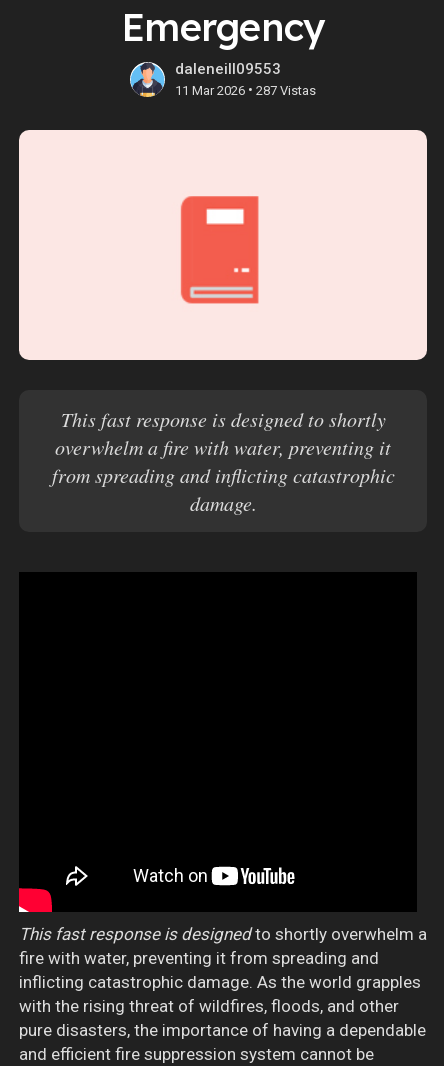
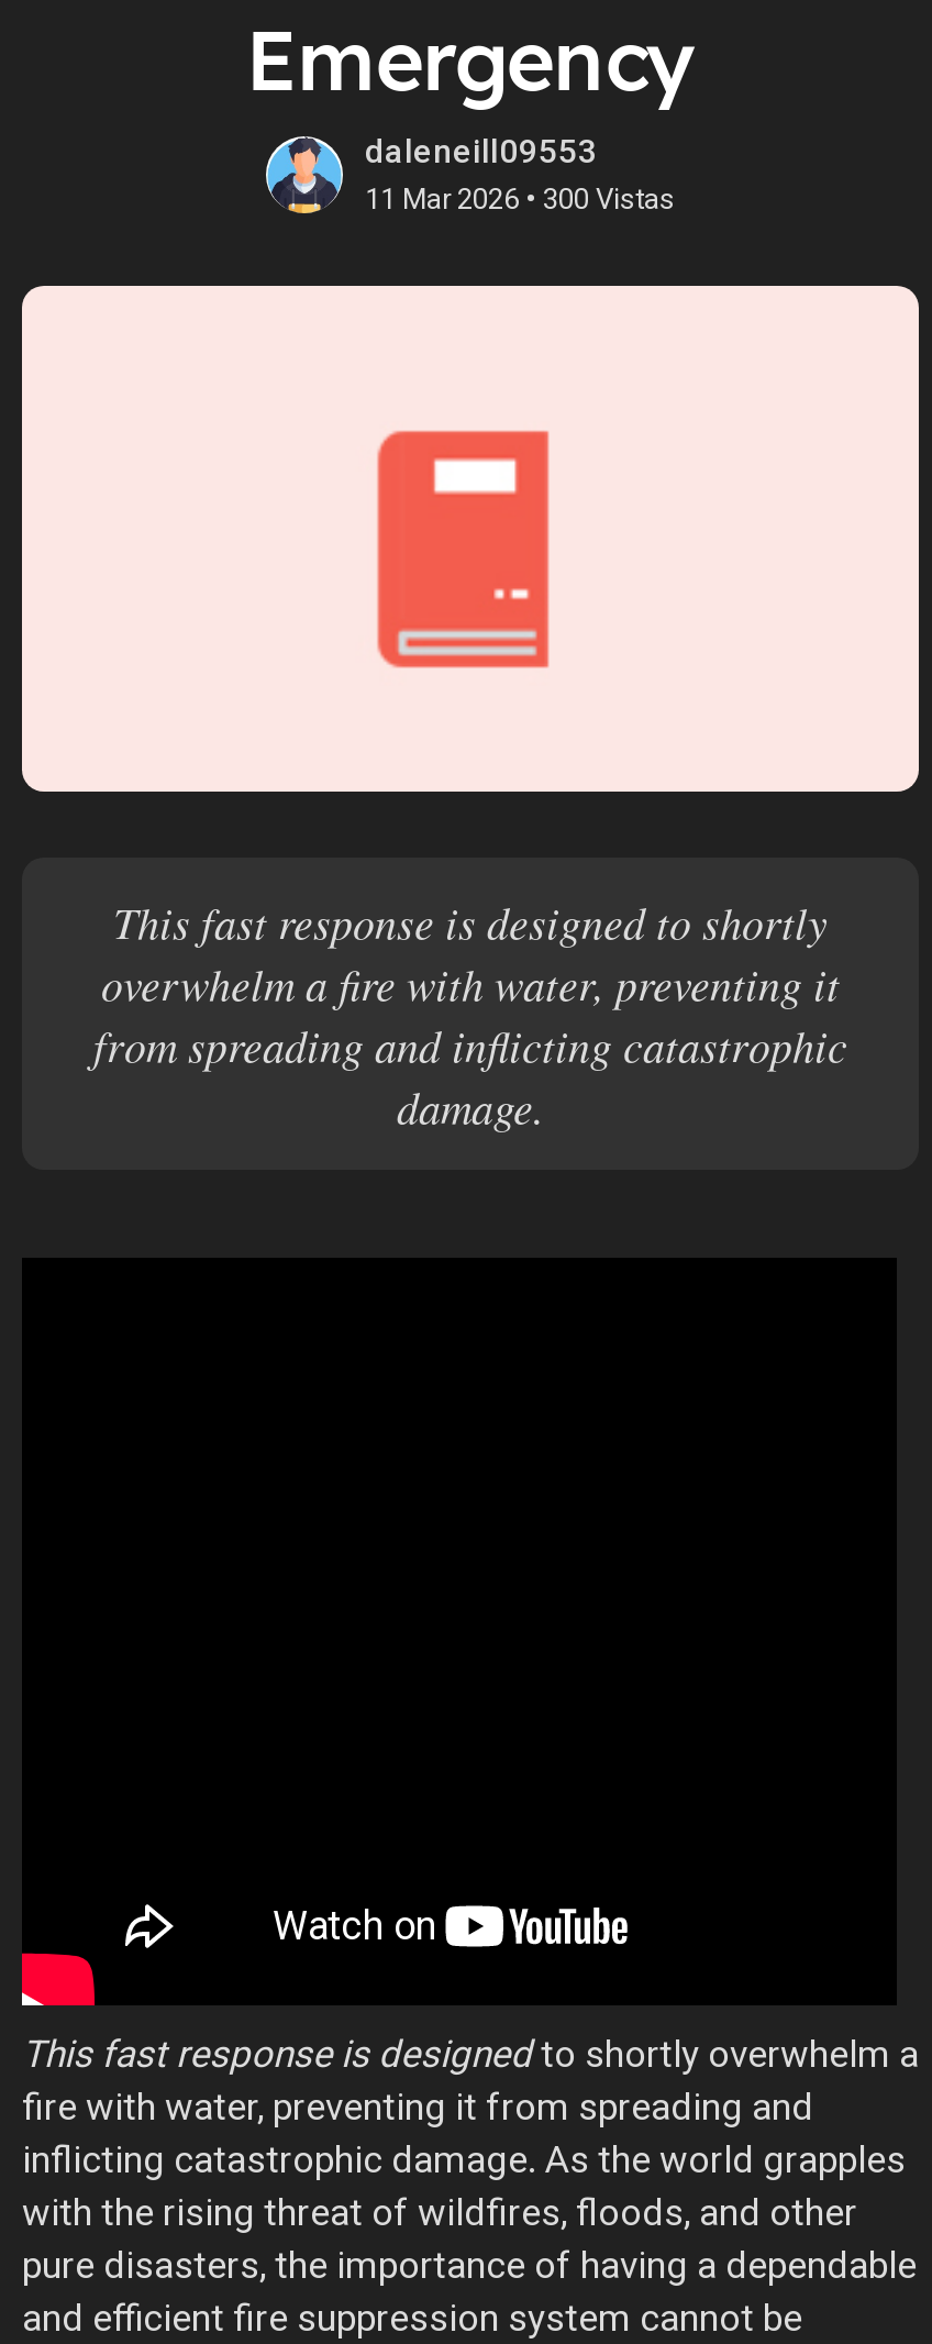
- 11 Mar 2026 • 287 Vistas
+ 11 Mar 2026 • 300 Vistas
